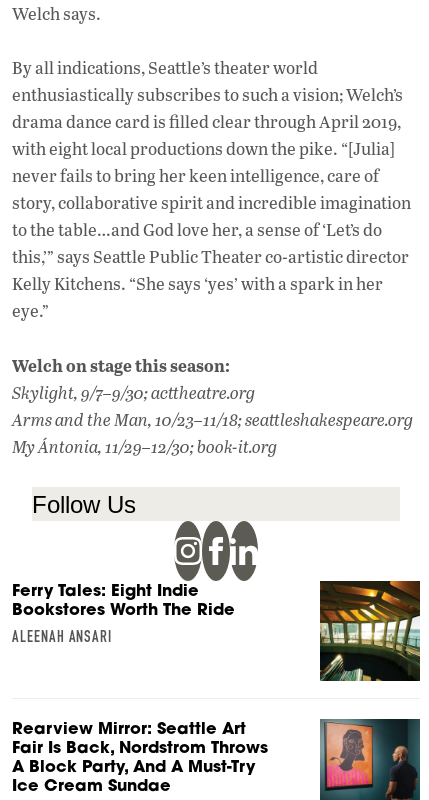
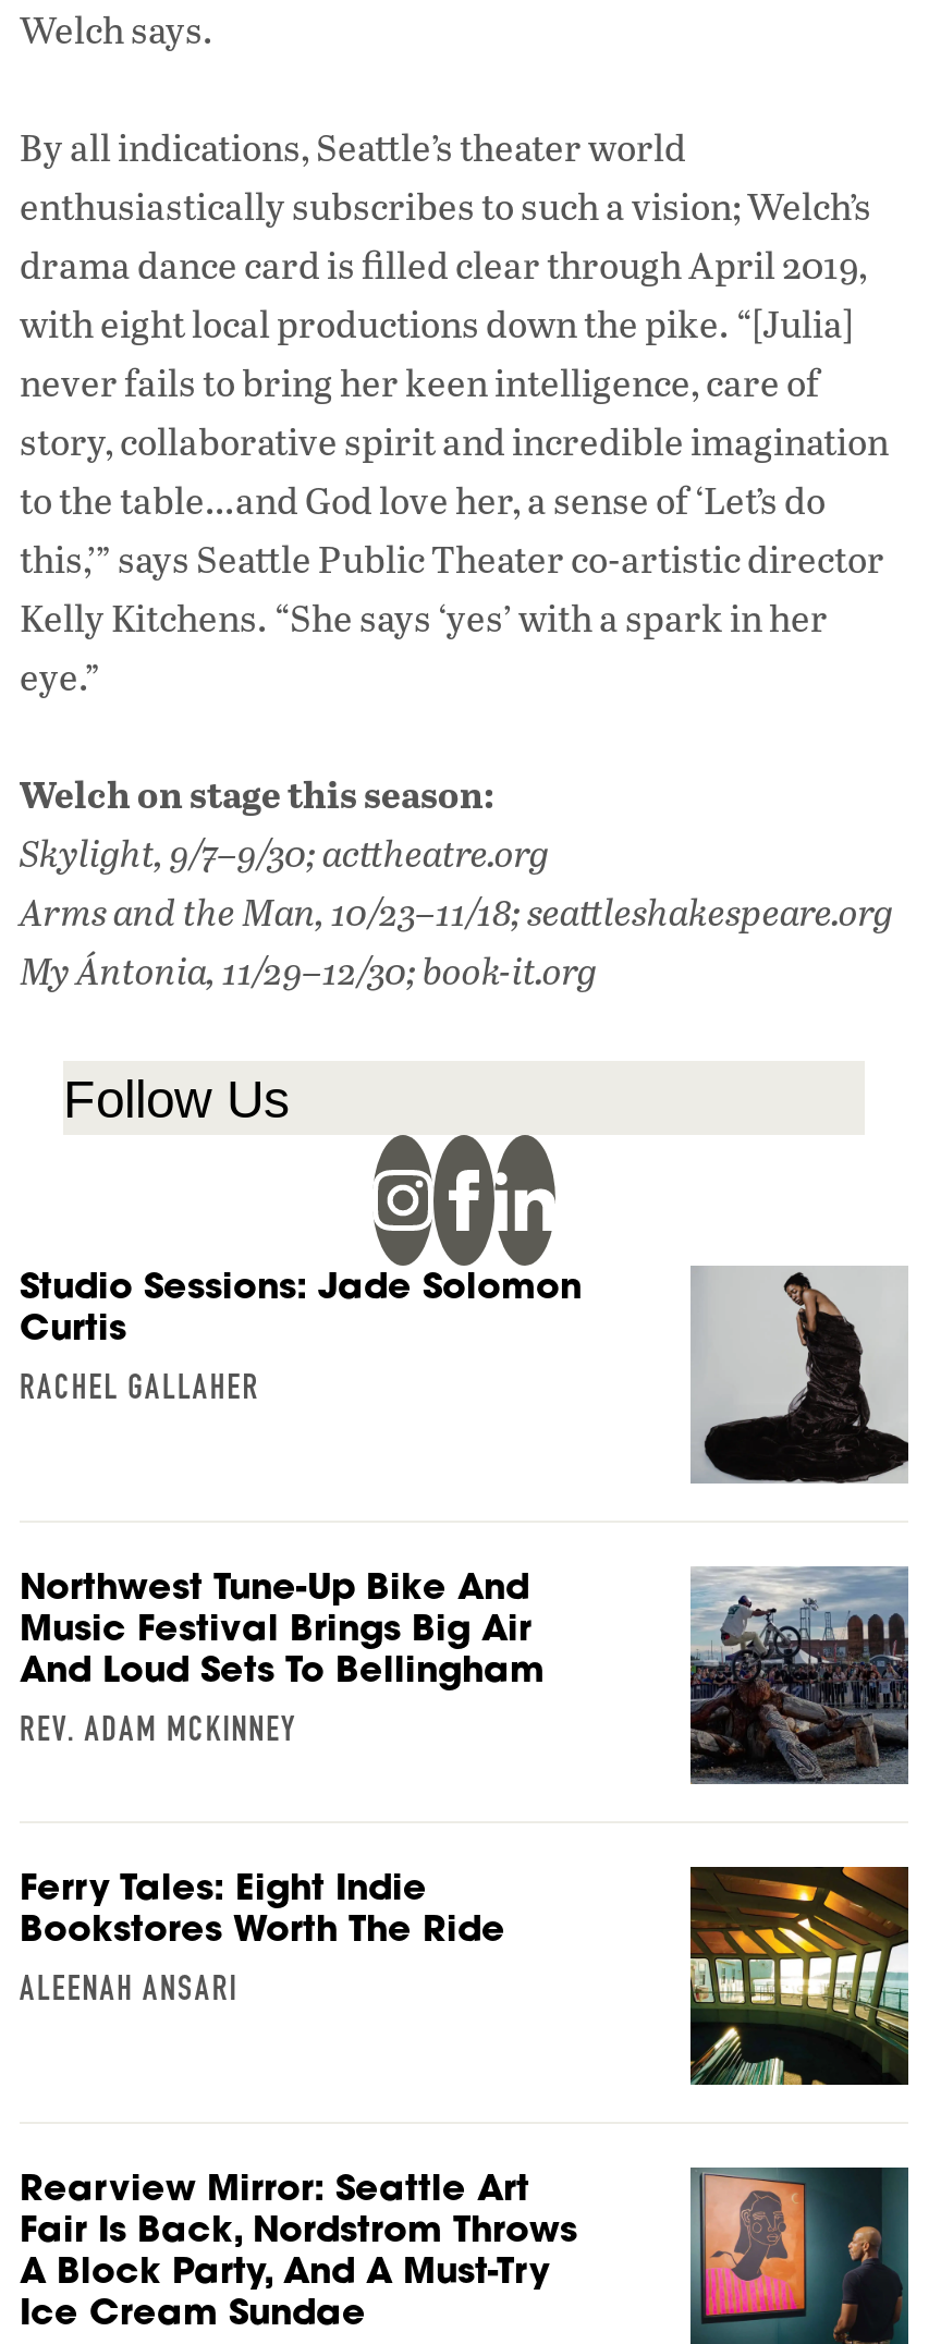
+ Studio Sessions: Jade Solomon
+ Curtis
+ RACHEL GALLAHER

+ Northwest Tune-Up Bike And
+ Music Festival Brings Big Air
+ And Loud Sets To Bellingham
+ REV. ADAM MCKINNEY

+ [image]

+ [image]
